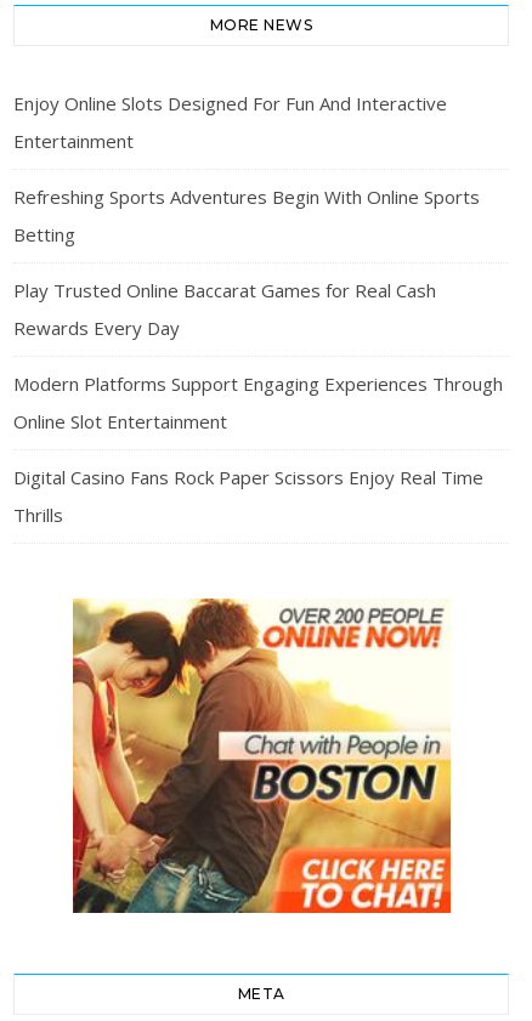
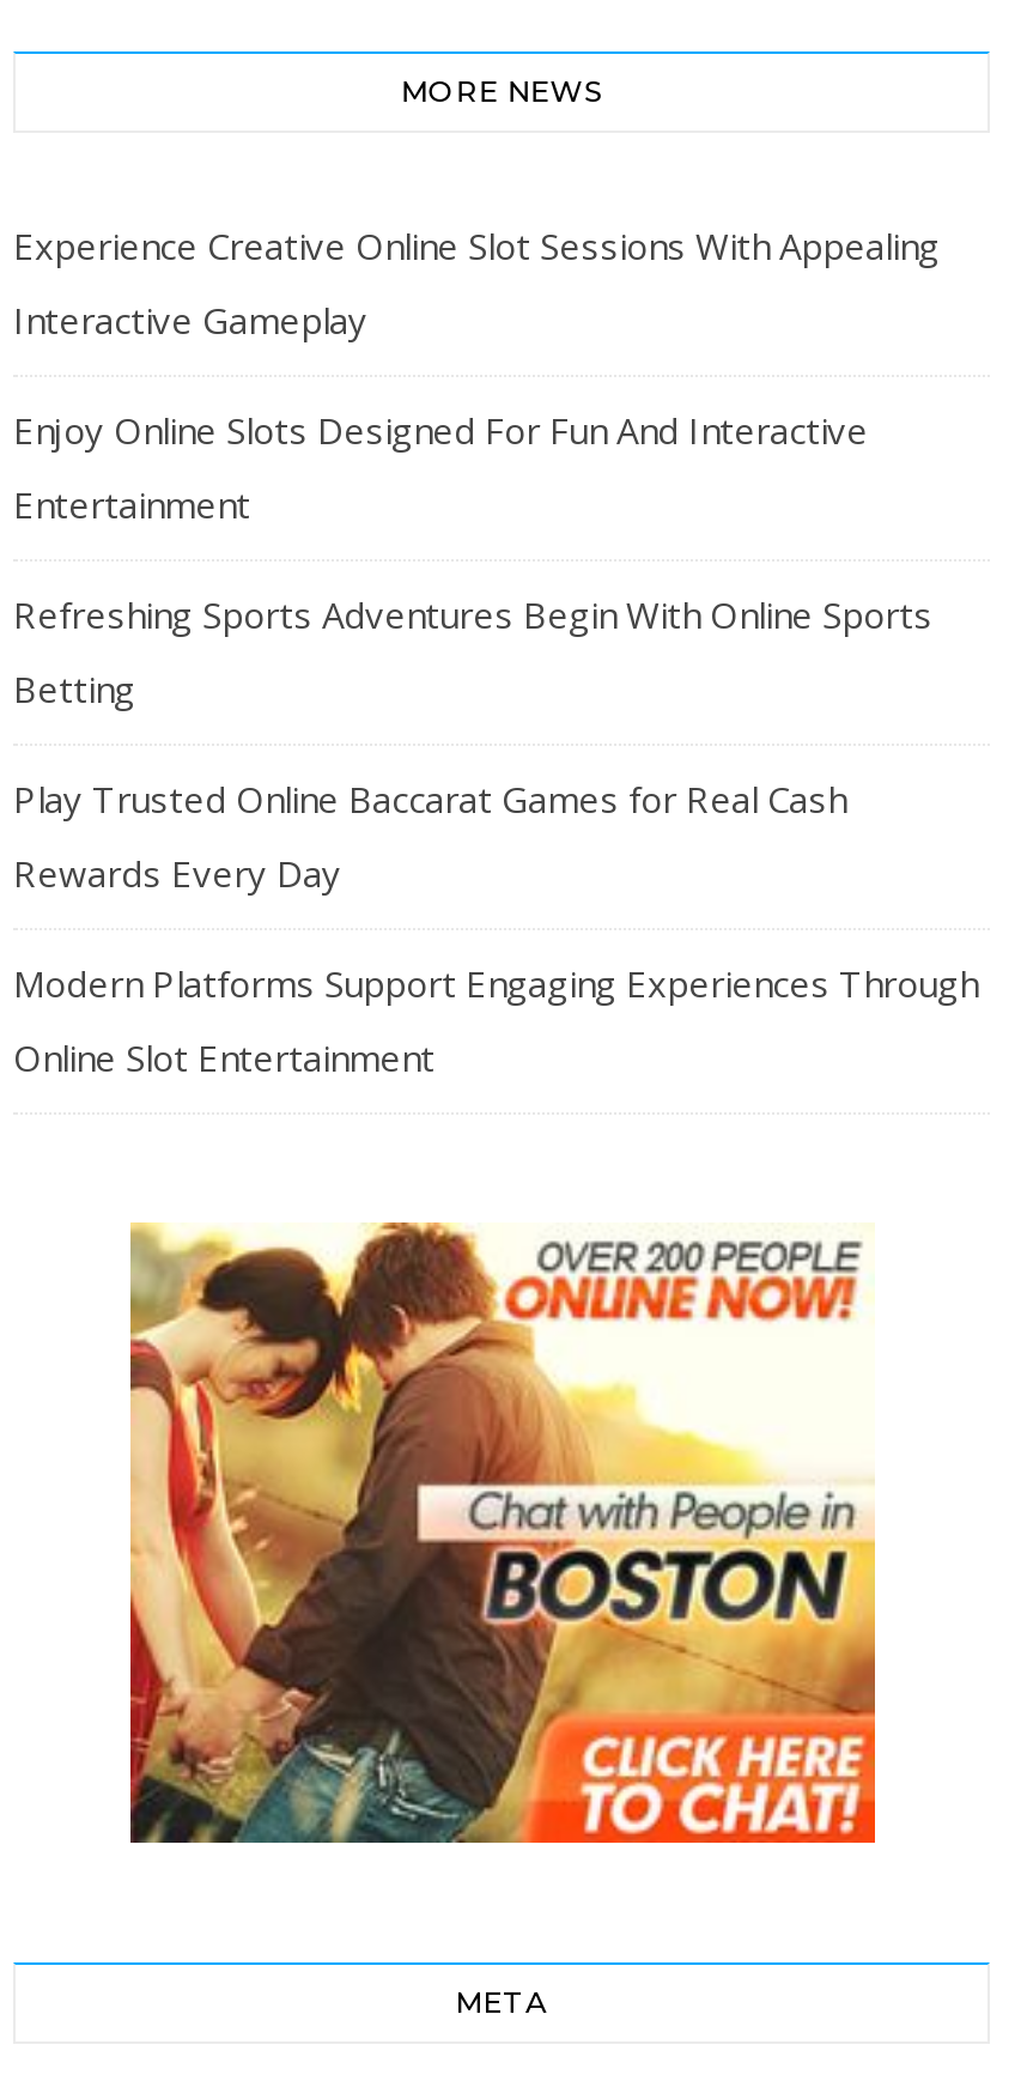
+ Experience Creative Online Slot Sessions With Appealing
+ Interactive Gameplay

moved down: Enjoy Online Slots Designed For Fun And Interactive | Entertainment | Refreshing Sports Adventures Begin With Online Sports | Betting | Play Trusted Online Baccarat Games for Real Cash | Rewards Every Day | Modern Platforms Support Engaging Experiences Through | Online Slot Entertainment

- Digital Casino Fans Rock Paper Scissors Enjoy Real Time
- Thrills
